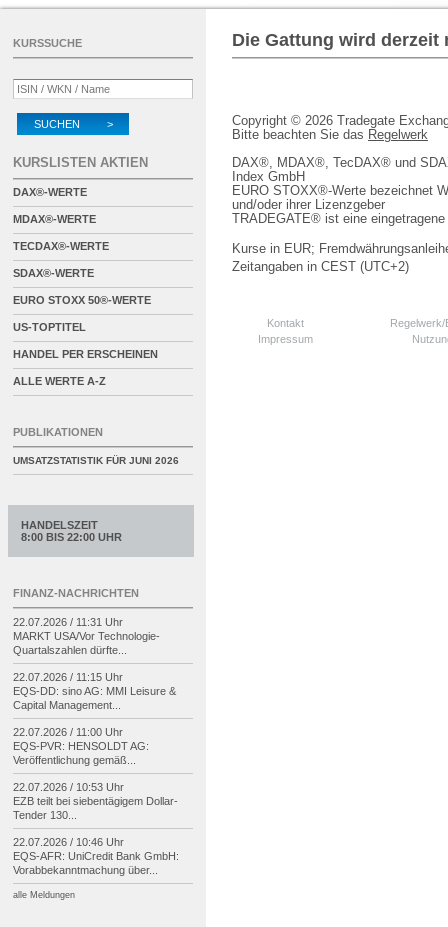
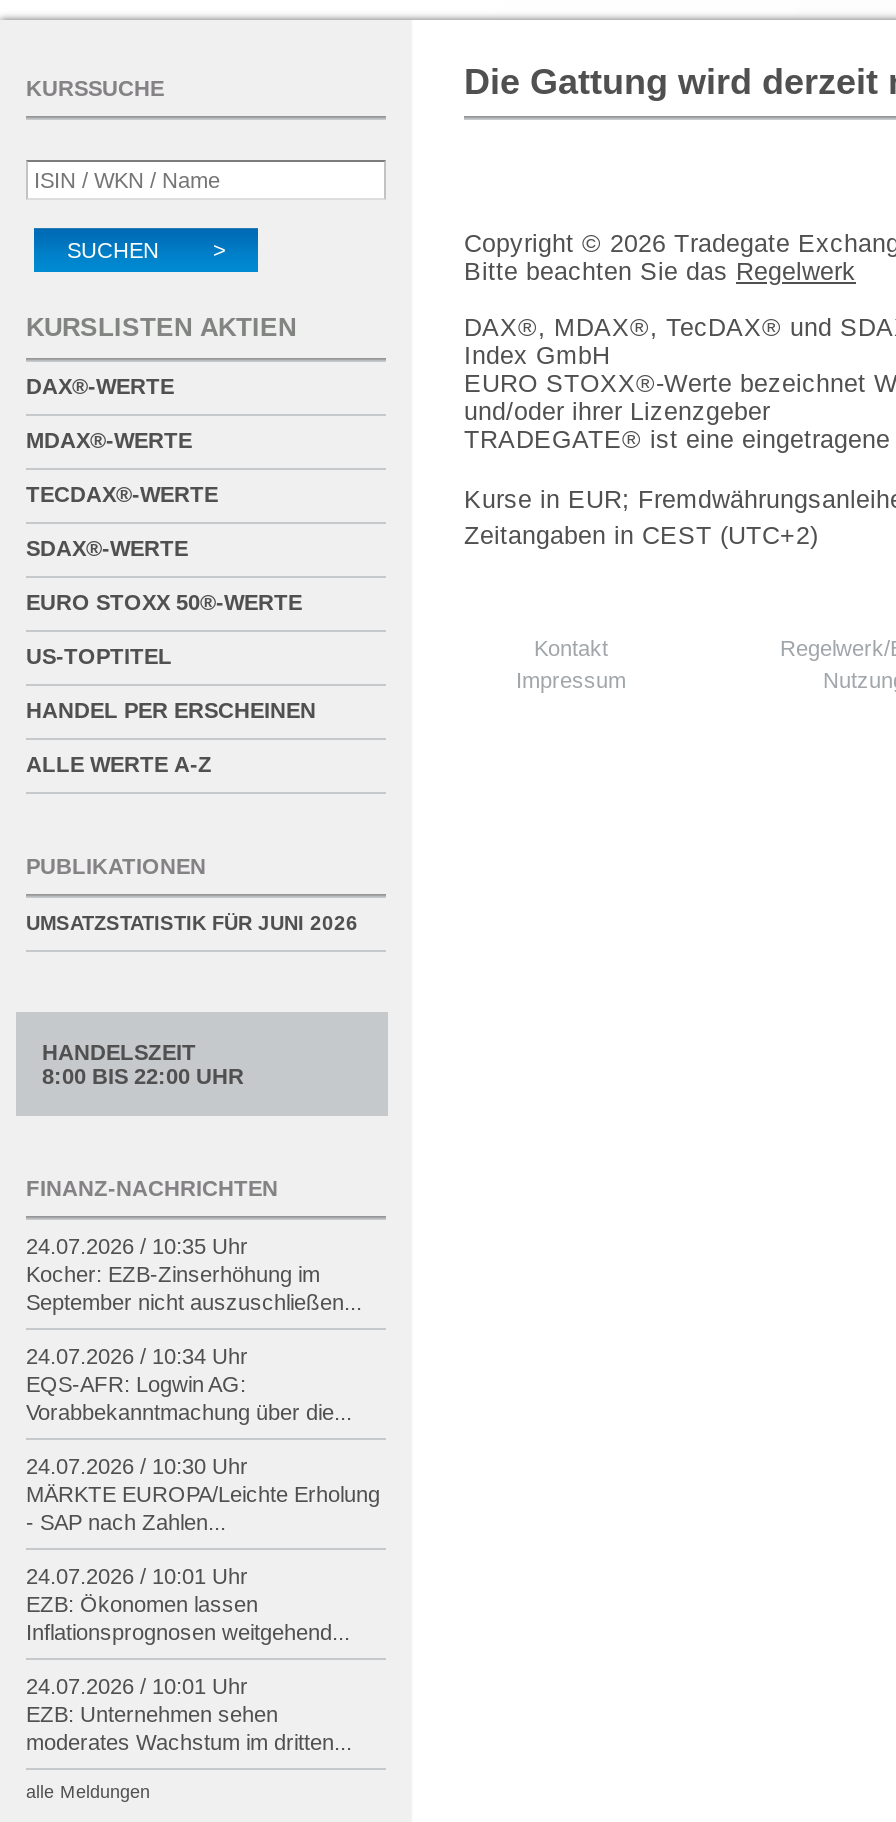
- 22.07.2026 / 11:31 Uhr
- MARKT USA/Vor Technologie-
- Quartalszahlen dürfte...
+ 24.07.2026 / 10:35 Uhr
+ Kocher: EZB-Zinserhöhung im
+ September nicht auszuschließen...

- 22.07.2026 / 11:15 Uhr
- EQS-DD: sino AG: MMI Leisure &
- Capital Management...
+ 24.07.2026 / 10:34 Uhr
+ EQS-AFR: Logwin AG:
+ Vorabbekanntmachung über die...

- 22.07.2026 / 11:00 Uhr
- EQS-PVR: HENSOLDT AG:
- Veröffentlichung gemäß...
+ 24.07.2026 / 10:30 Uhr
+ MÄRKTE EUROPA/Leichte Erholung
+ - SAP nach Zahlen...

- 22.07.2026 / 10:53 Uhr
- EZB teilt bei siebentägigem Dollar-
- Tender 130...
+ 24.07.2026 / 10:01 Uhr
+ EZB: Ökonomen lassen
+ Inflationsprognosen weitgehend...

- 22.07.2026 / 10:46 Uhr
- EQS-AFR: UniCredit Bank GmbH:
- Vorabbekanntmachung über...
+ 24.07.2026 / 10:01 Uhr
+ EZB: Unternehmen sehen
+ moderates Wachstum im dritten...
